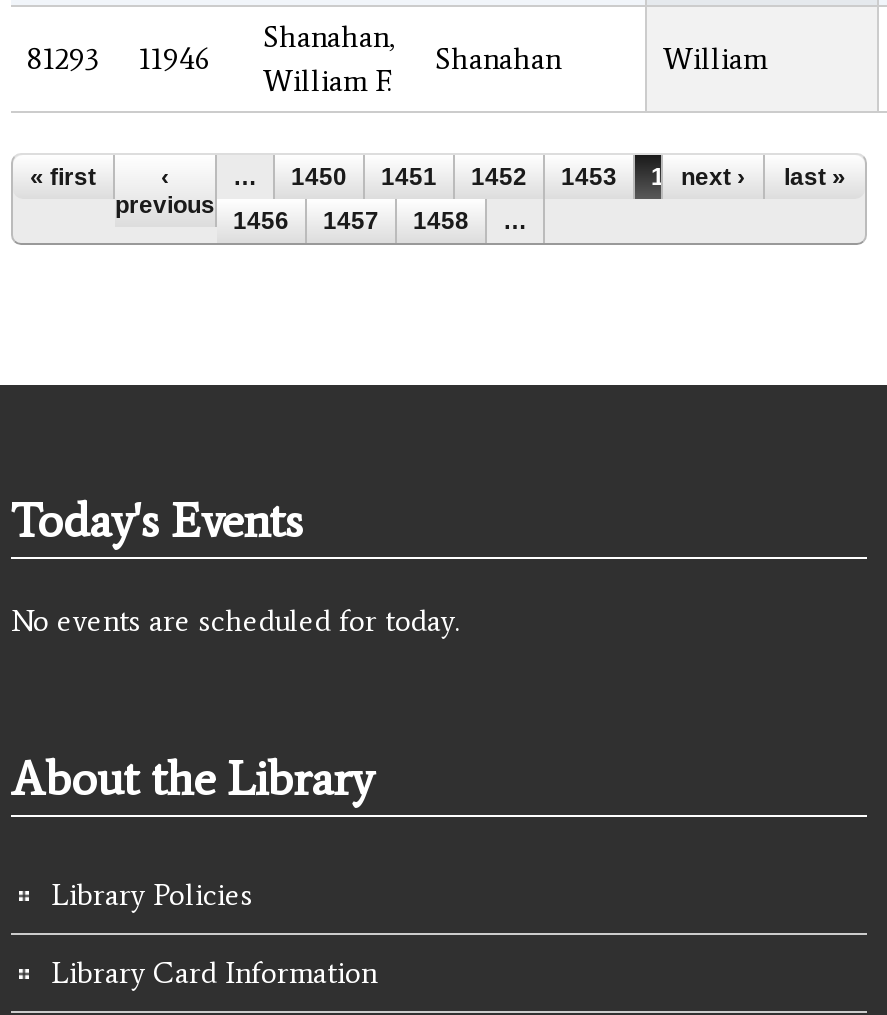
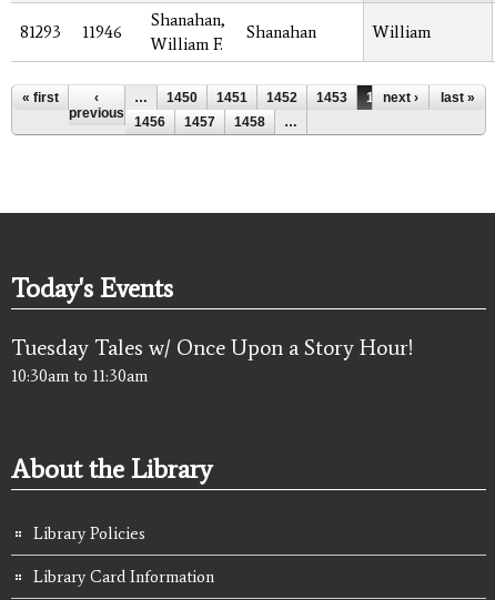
- No events are scheduled for today.
+ Tuesday Tales w/ Once Upon a Story Hour!
+ 10:30am to 11:30am
